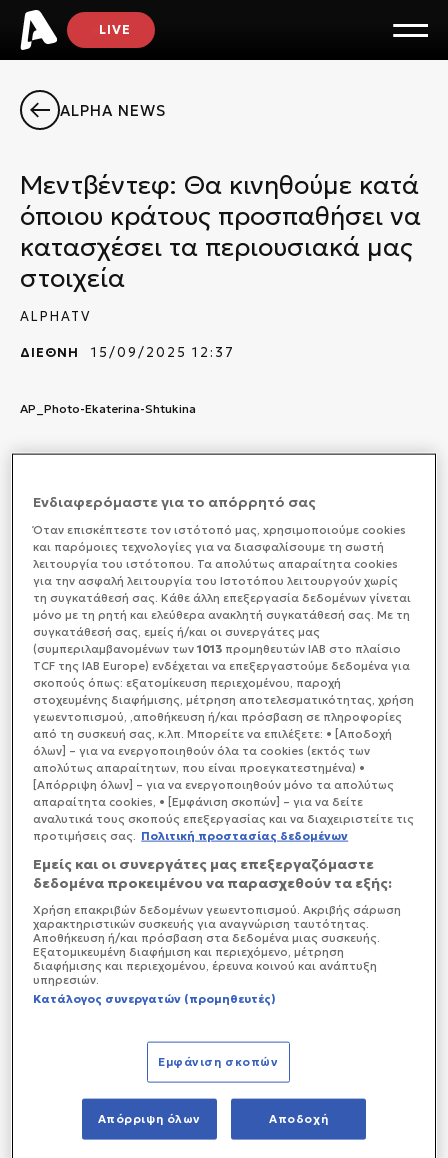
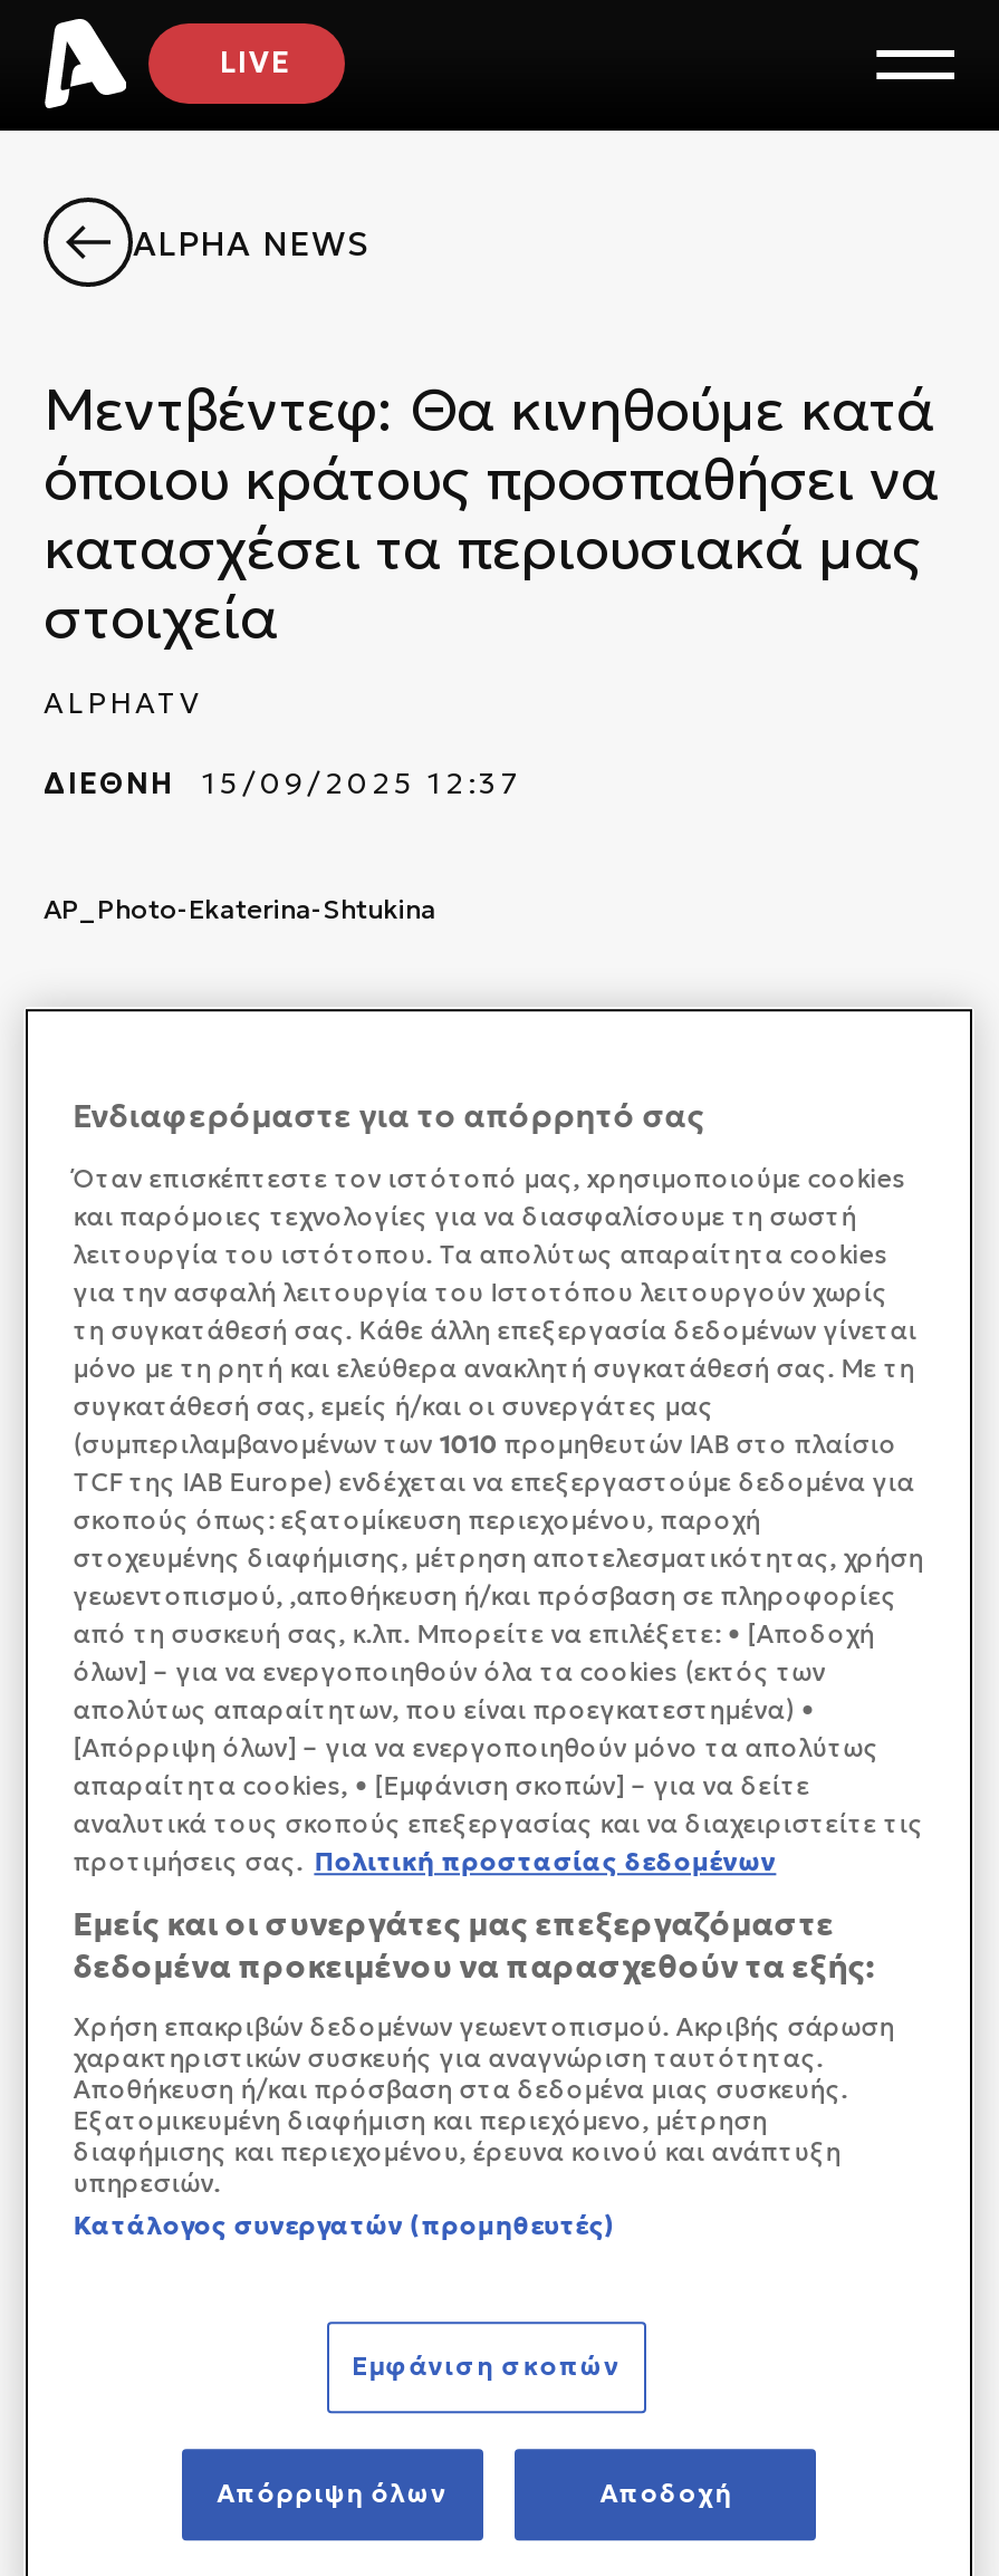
- (συμπεριλαμβανομένων των 1013 προμηθευτών IAB στο πλαίσιο
+ (συμπεριλαμβανομένων των 1010 προμηθευτών IAB στο πλαίσιο
